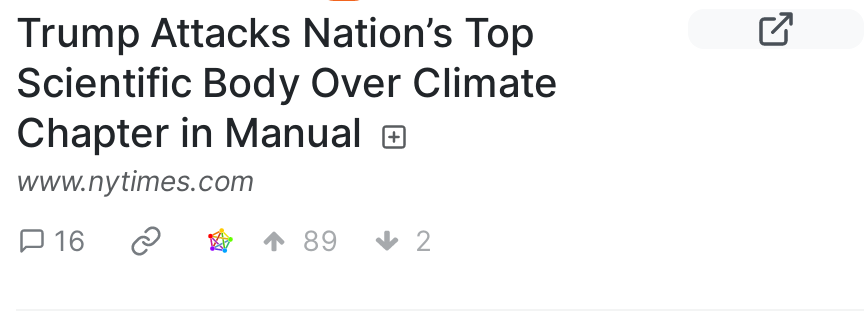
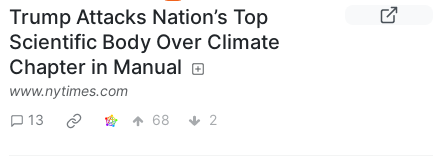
- 16
+ 13

- 89
+ 68
